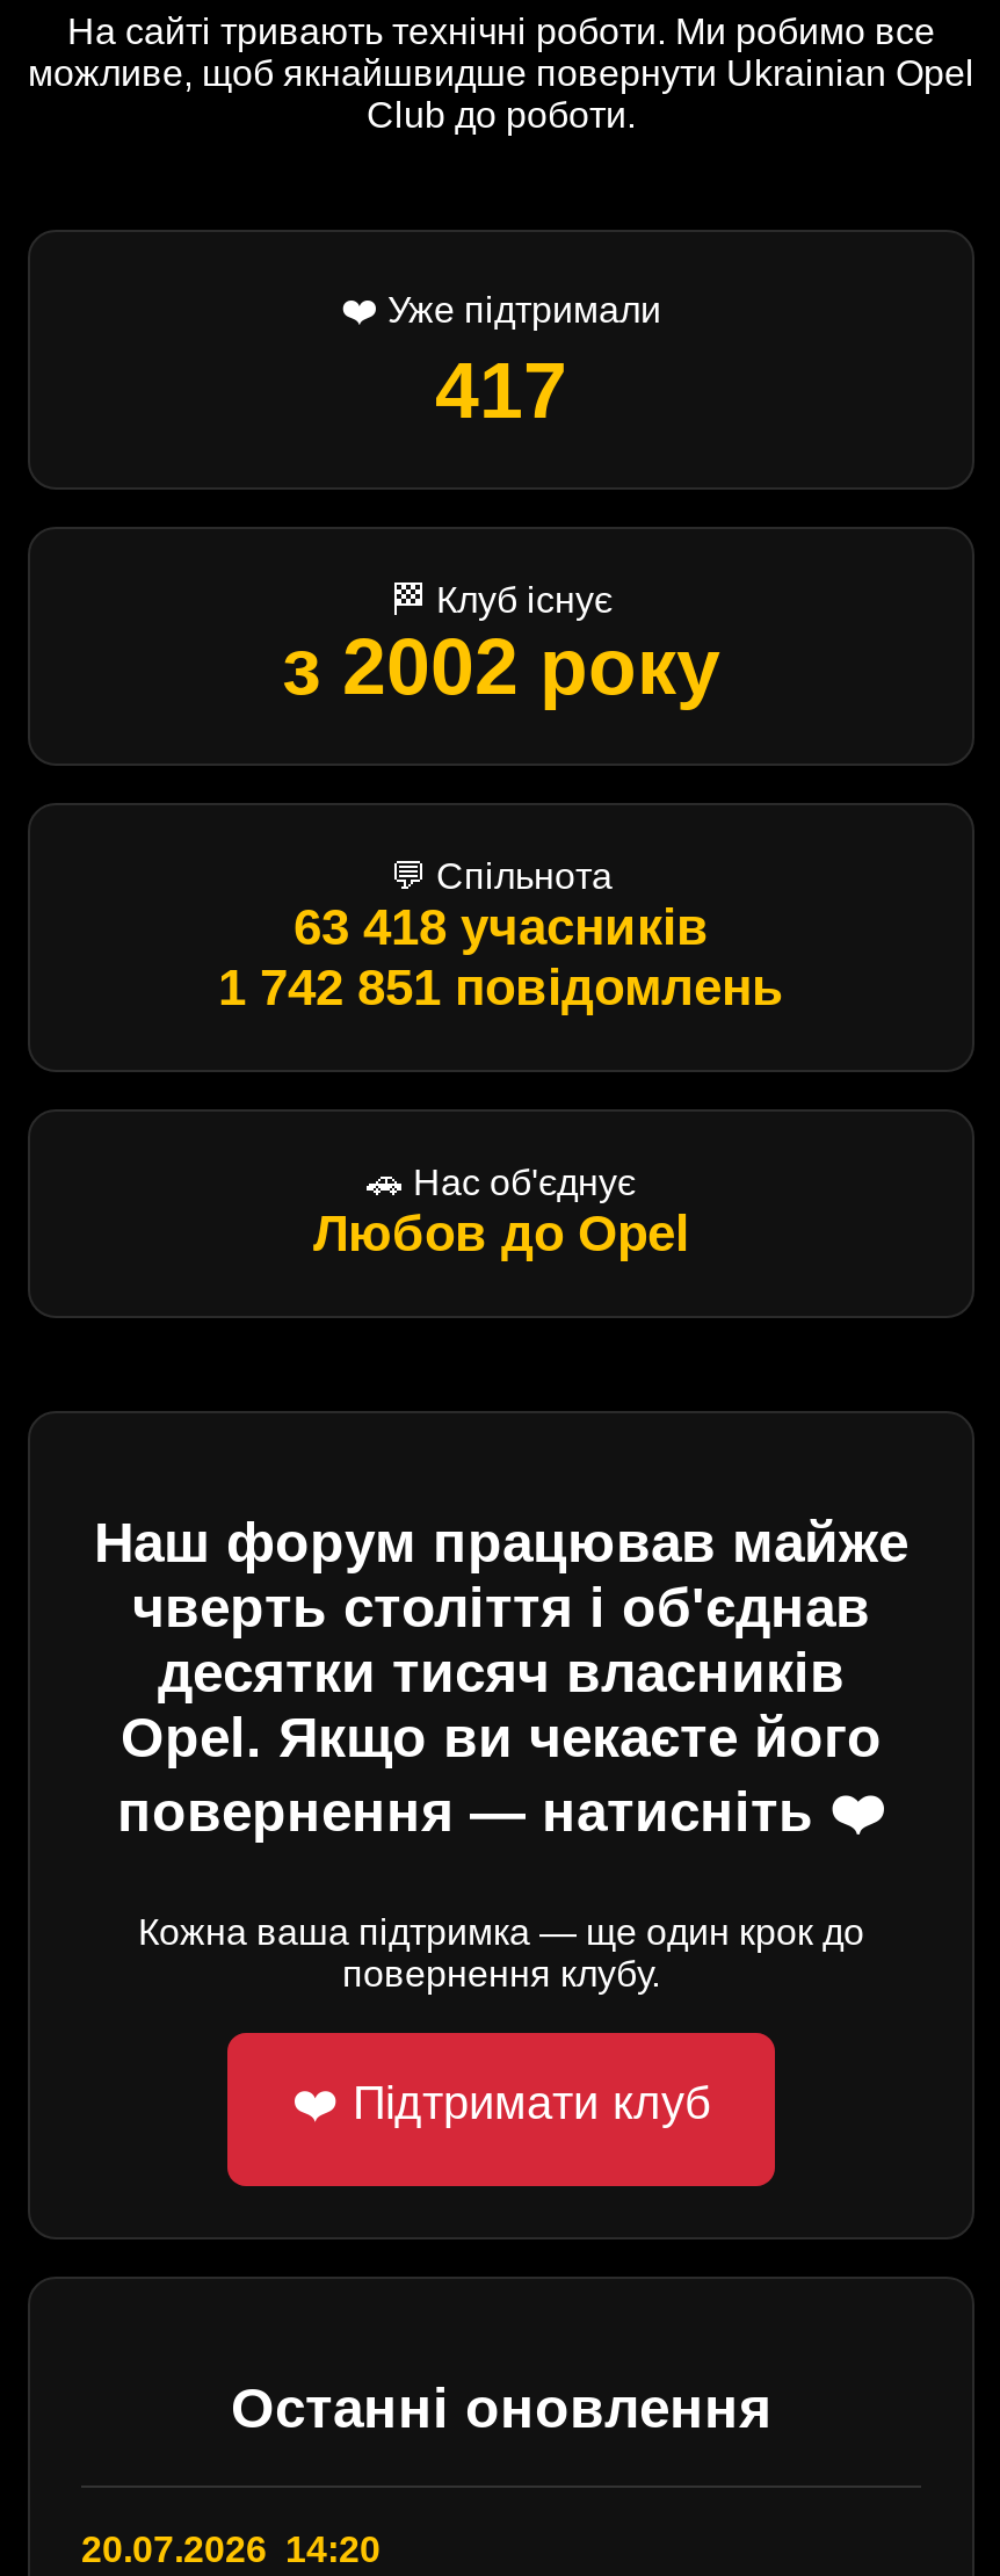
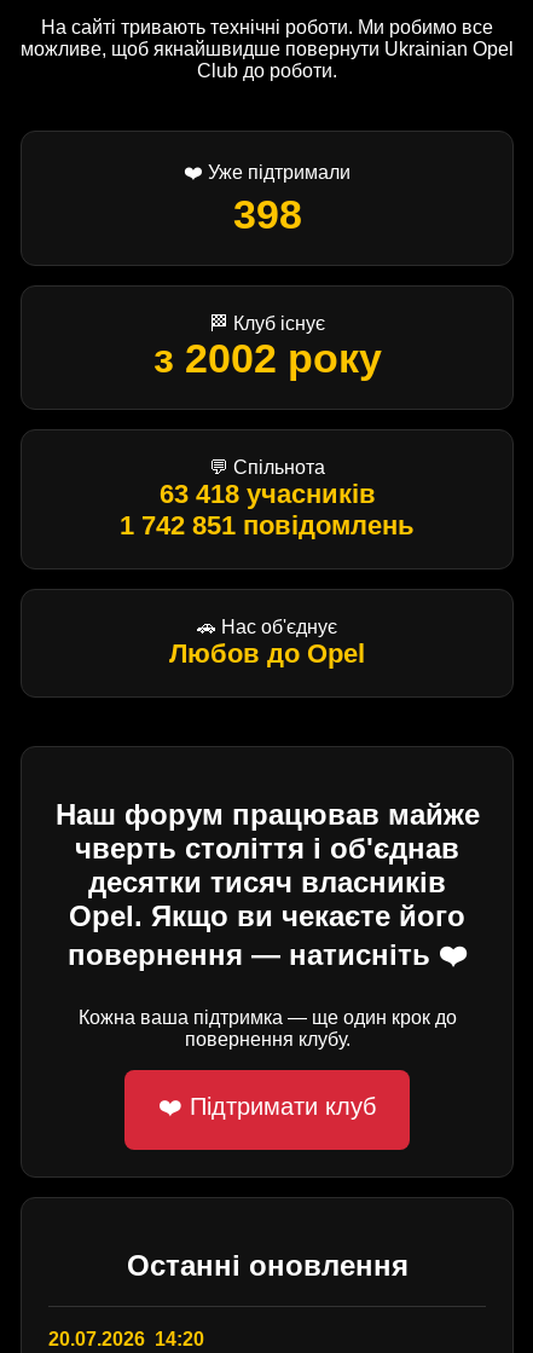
- 417
+ 398
